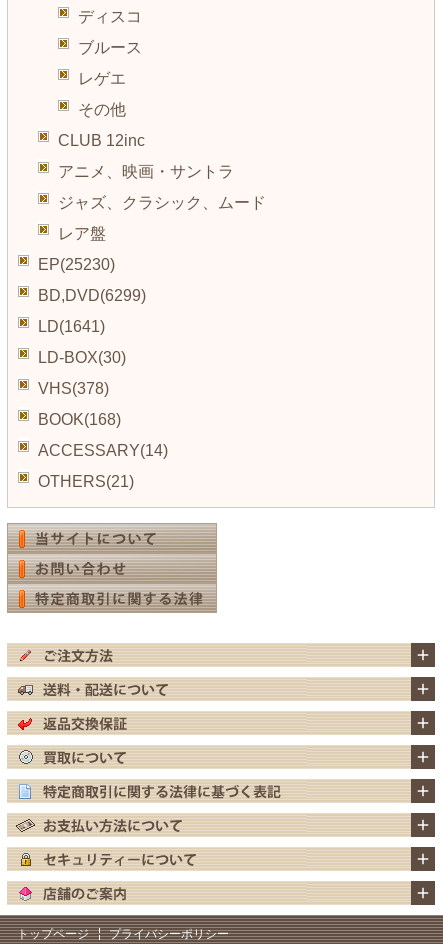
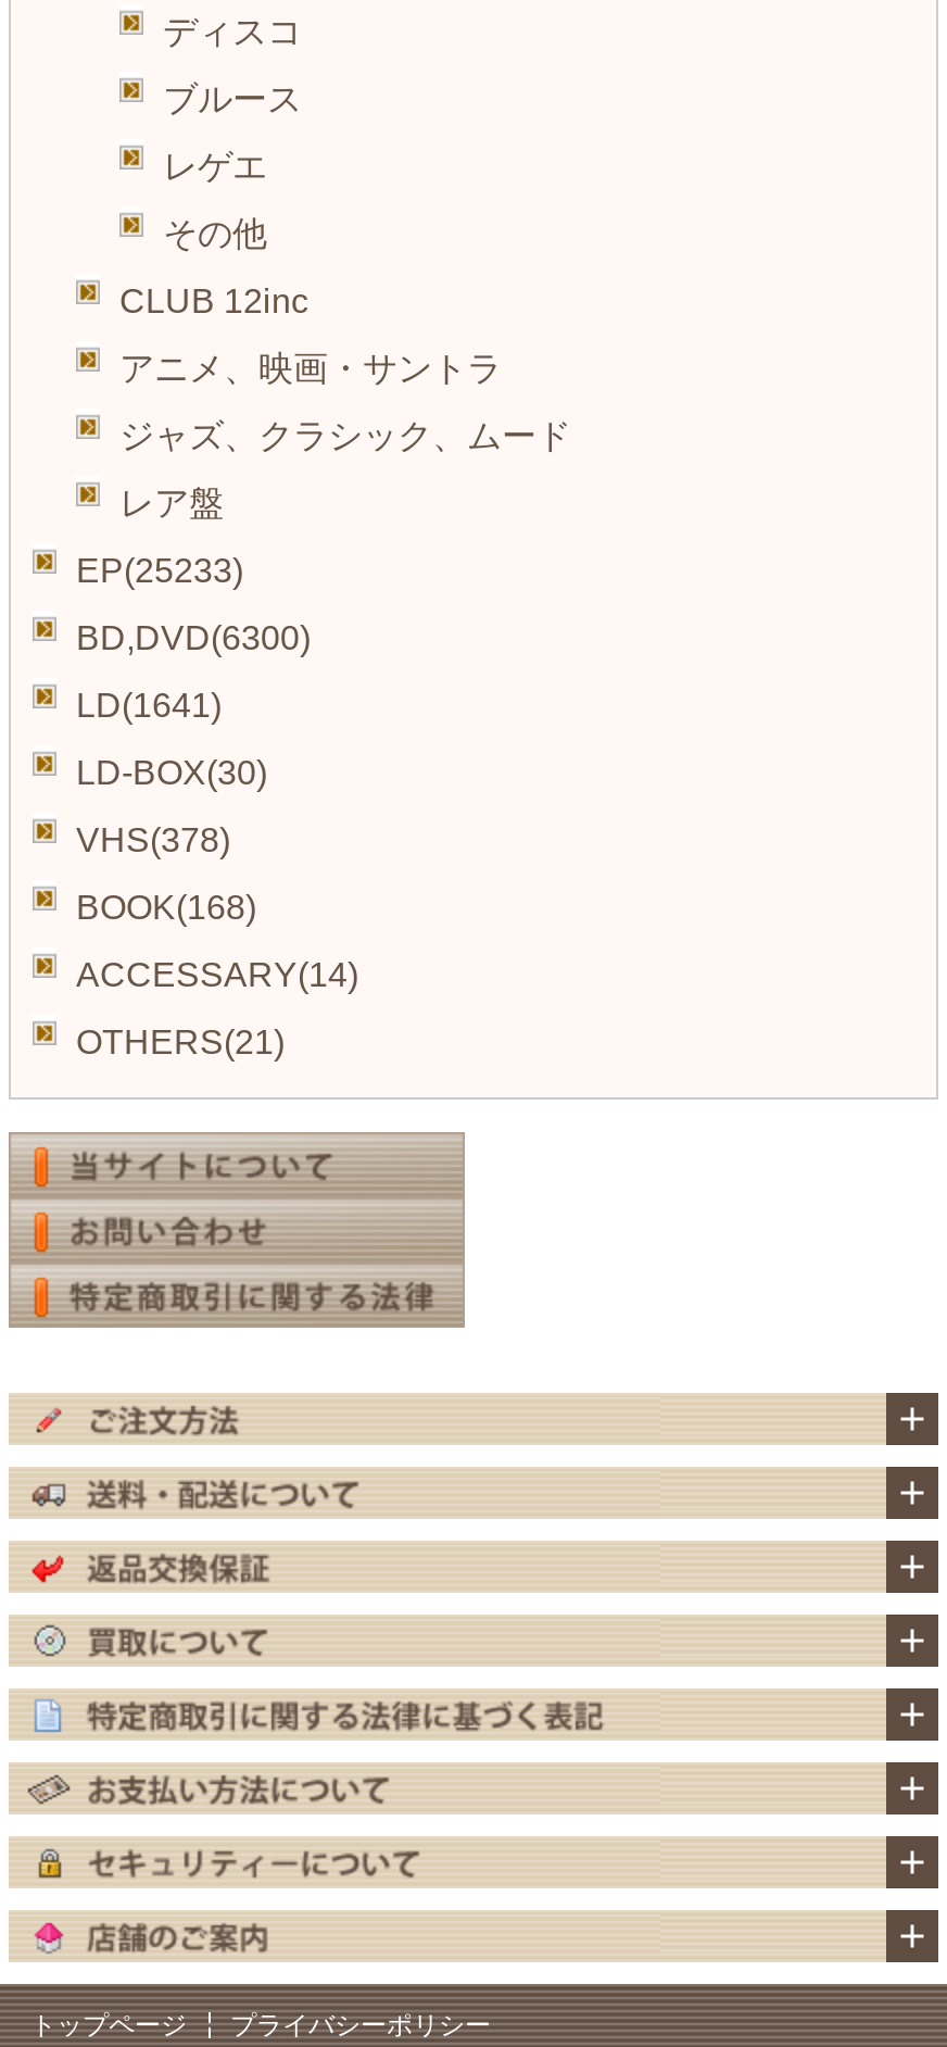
- EP(25230)
+ EP(25233)

- BD,DVD(6299)
+ BD,DVD(6300)
